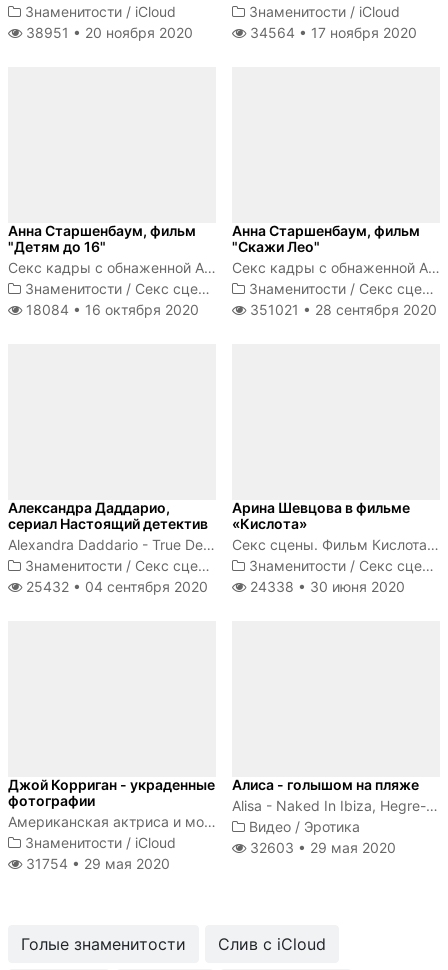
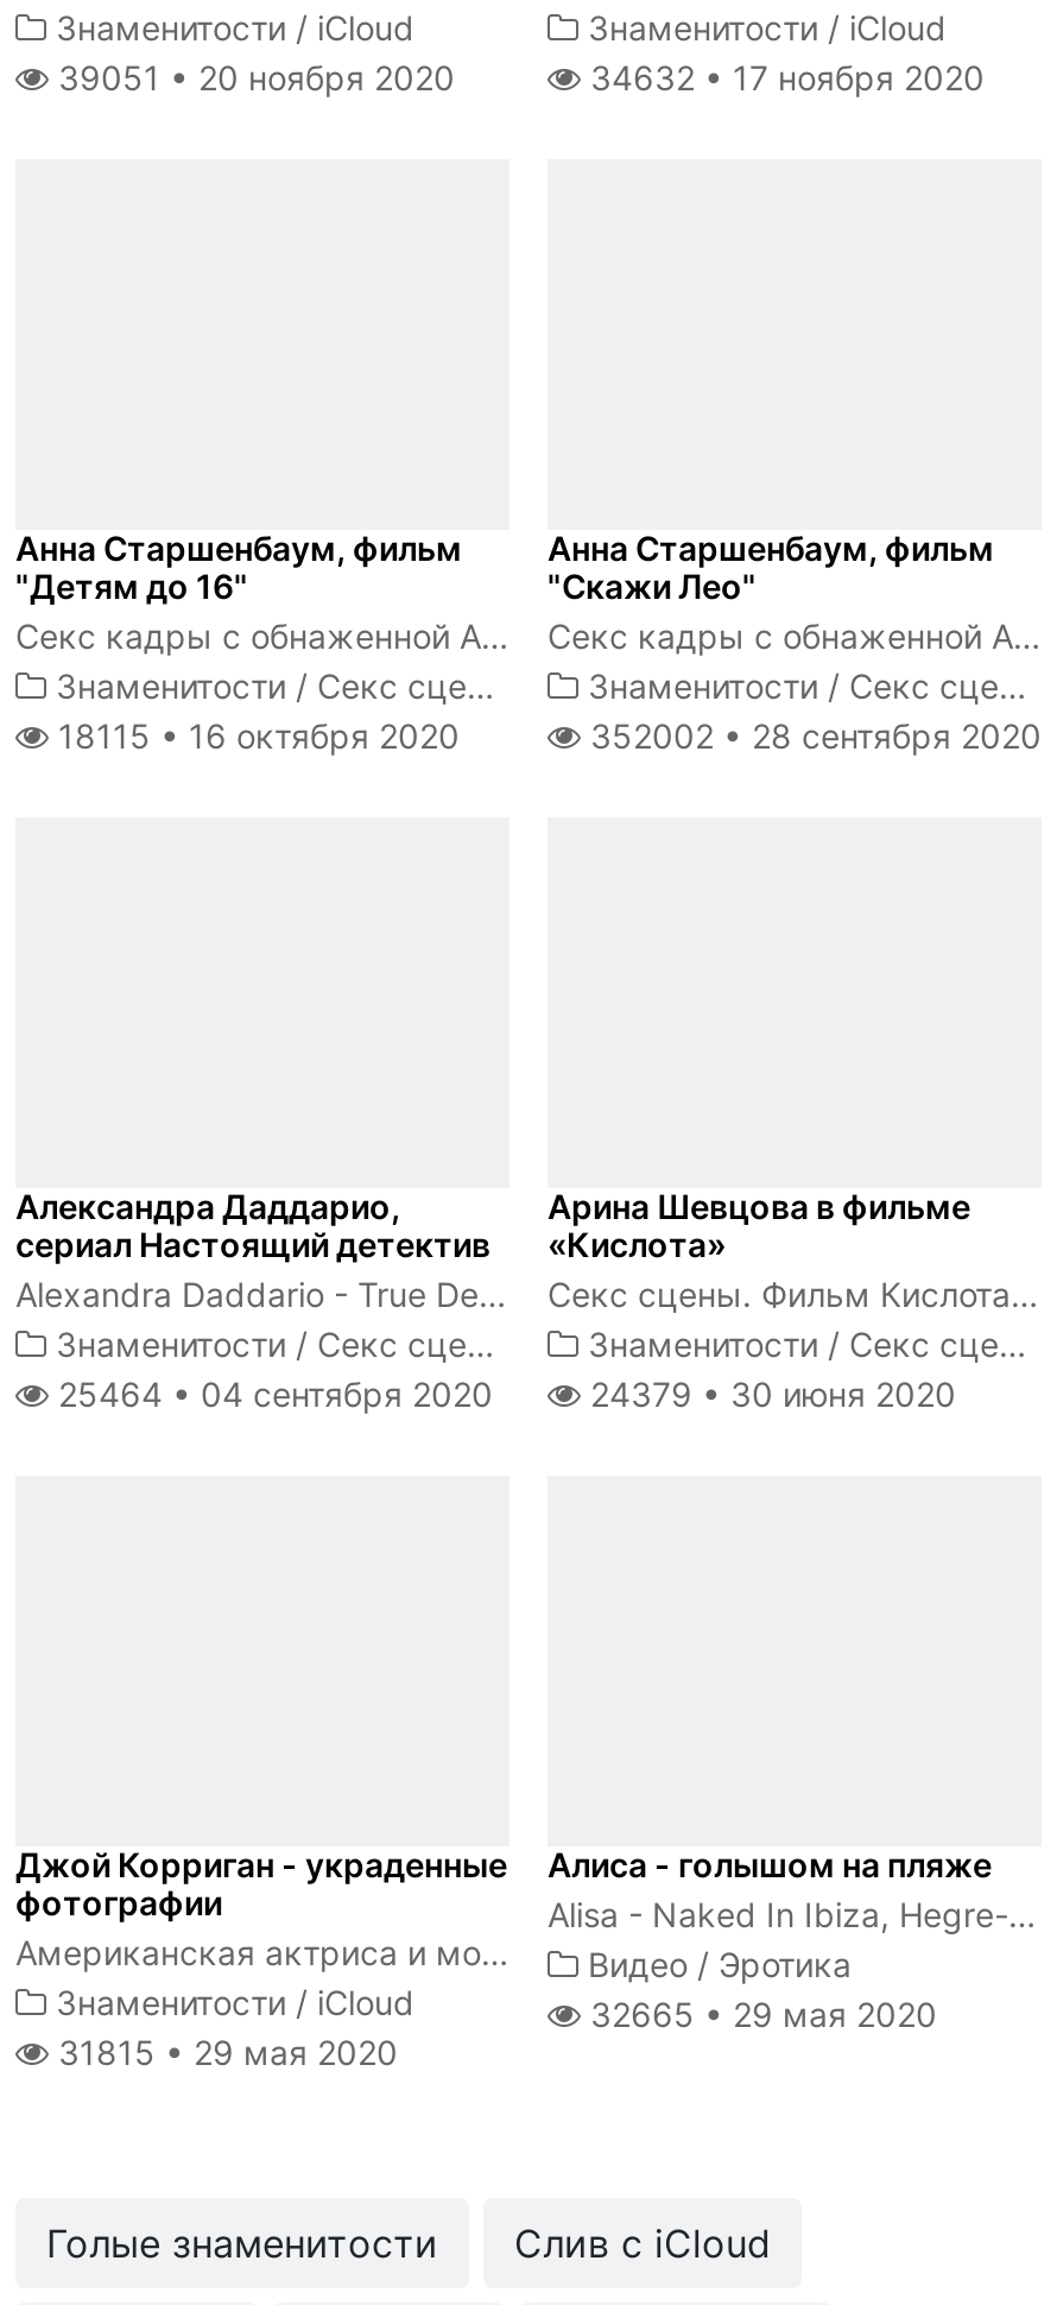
- 38951 • 20 ноября 2020
+ 39051 • 20 ноября 2020

- 34564 • 17 ноября 2020
+ 34632 • 17 ноября 2020

- 18084 • 16 октября 2020
+ 18115 • 16 октября 2020

- 351021 • 28 сентября 2020
+ 352002 • 28 сентября 2020

- 25432 • 04 сентября 2020
+ 25464 • 04 сентября 2020

- 24338 • 30 июня 2020
+ 24379 • 30 июня 2020

- 32603 • 29 мая 2020
+ 32665 • 29 мая 2020

- 31754 • 29 мая 2020
+ 31815 • 29 мая 2020
